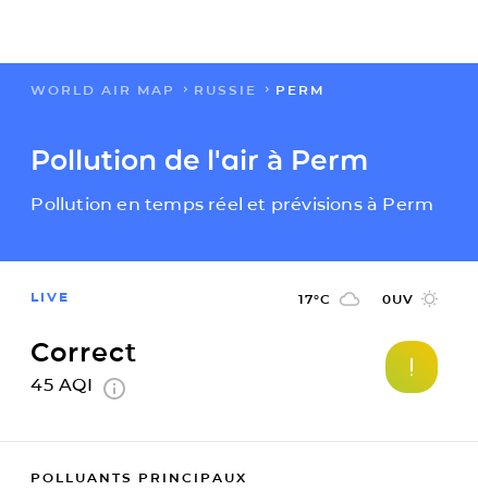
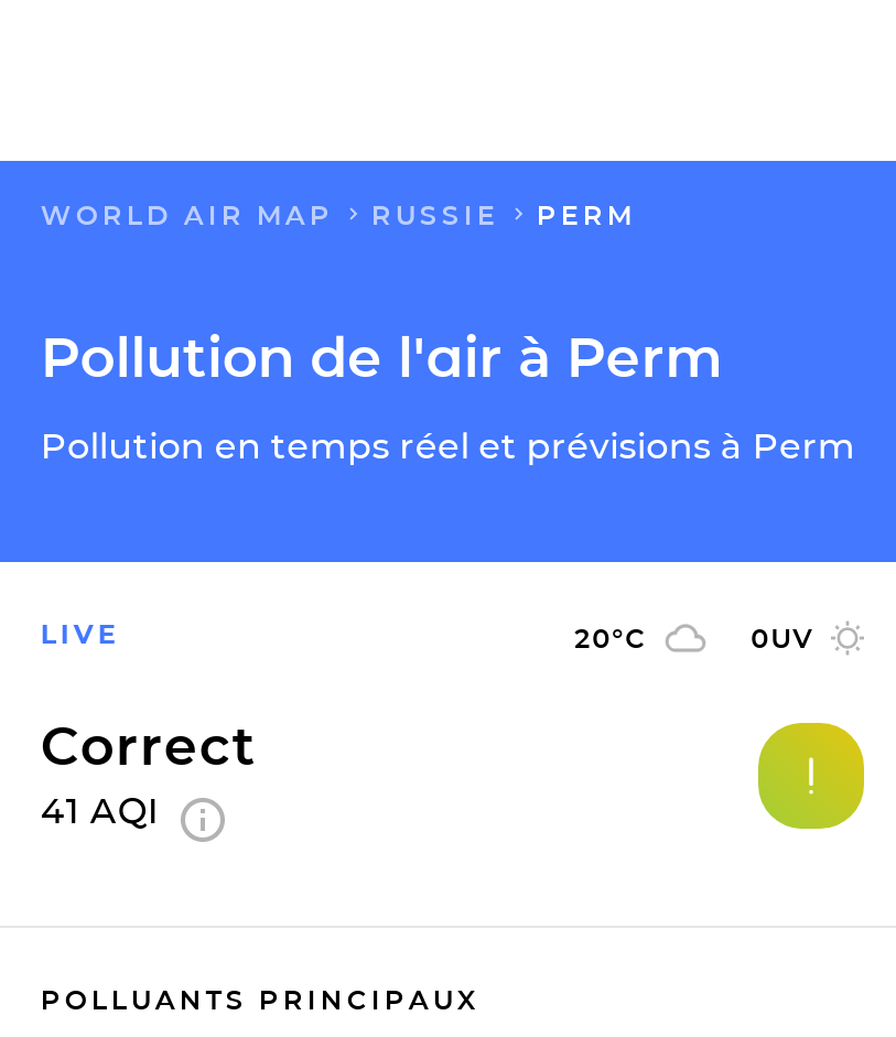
- 17°C
+ 20°C

- 45 AQI
+ 41 AQI
